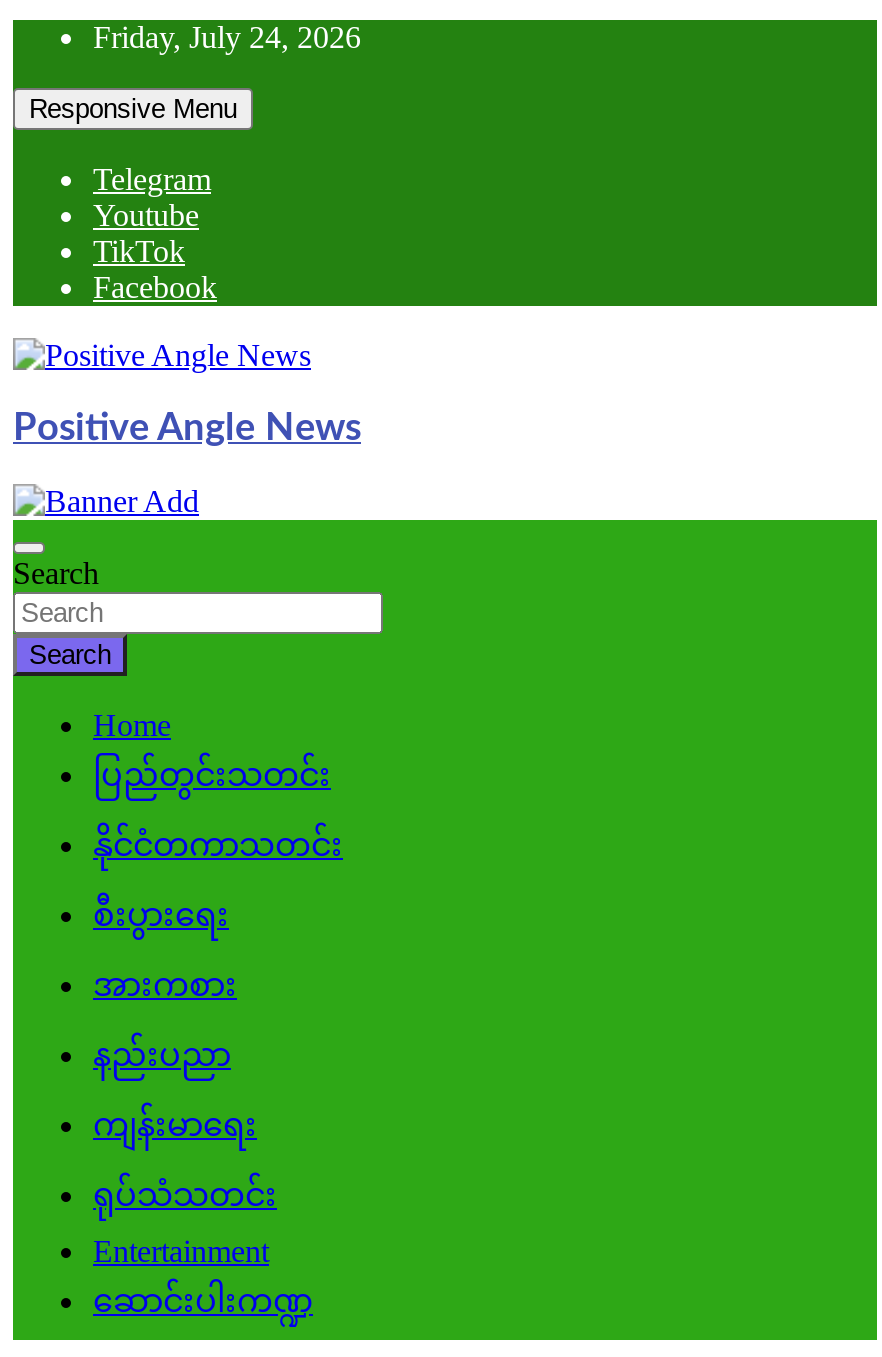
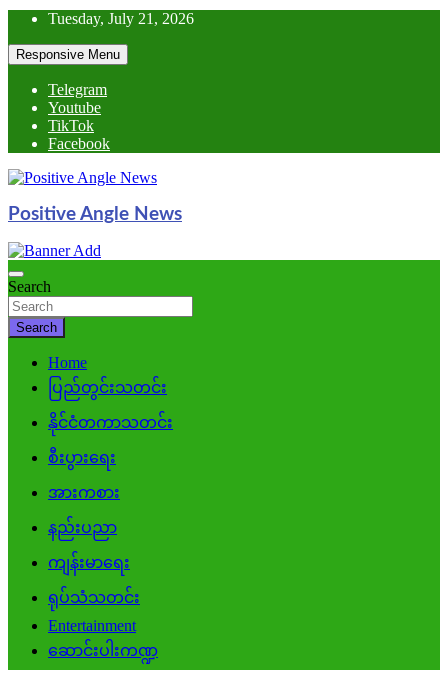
- Friday, July 24, 2026
+ Tuesday, July 21, 2026
